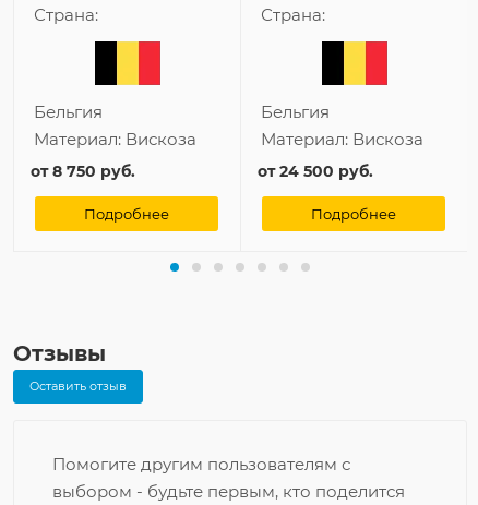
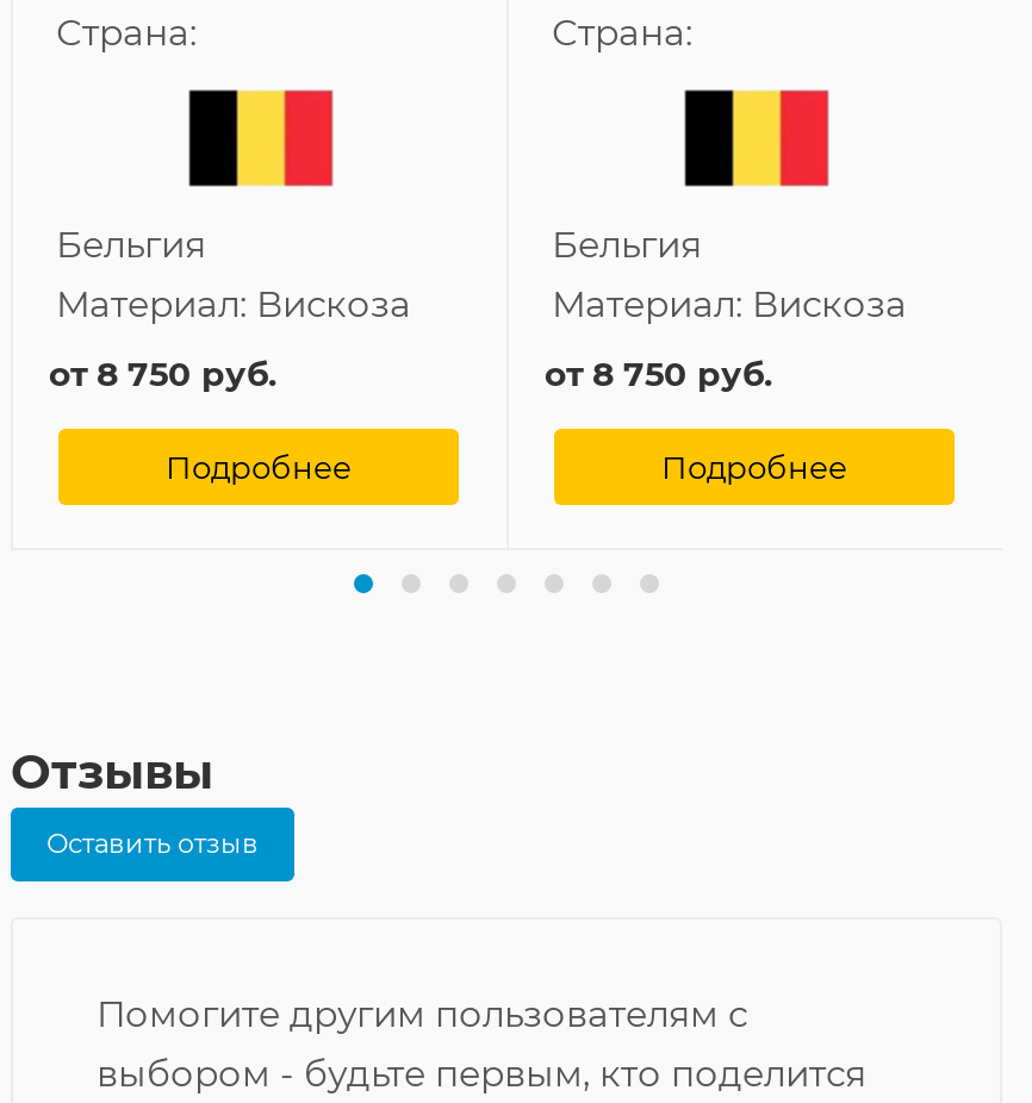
- от 24 500 руб.
+ от 8 750 руб.
